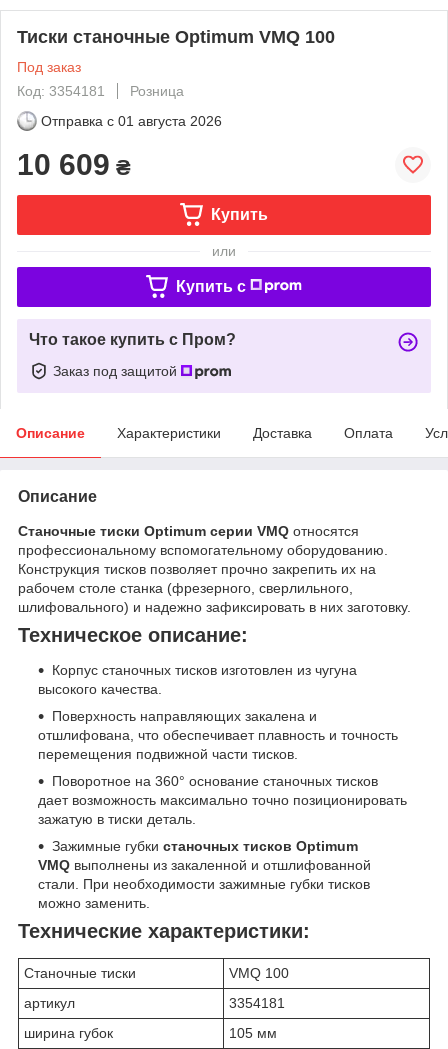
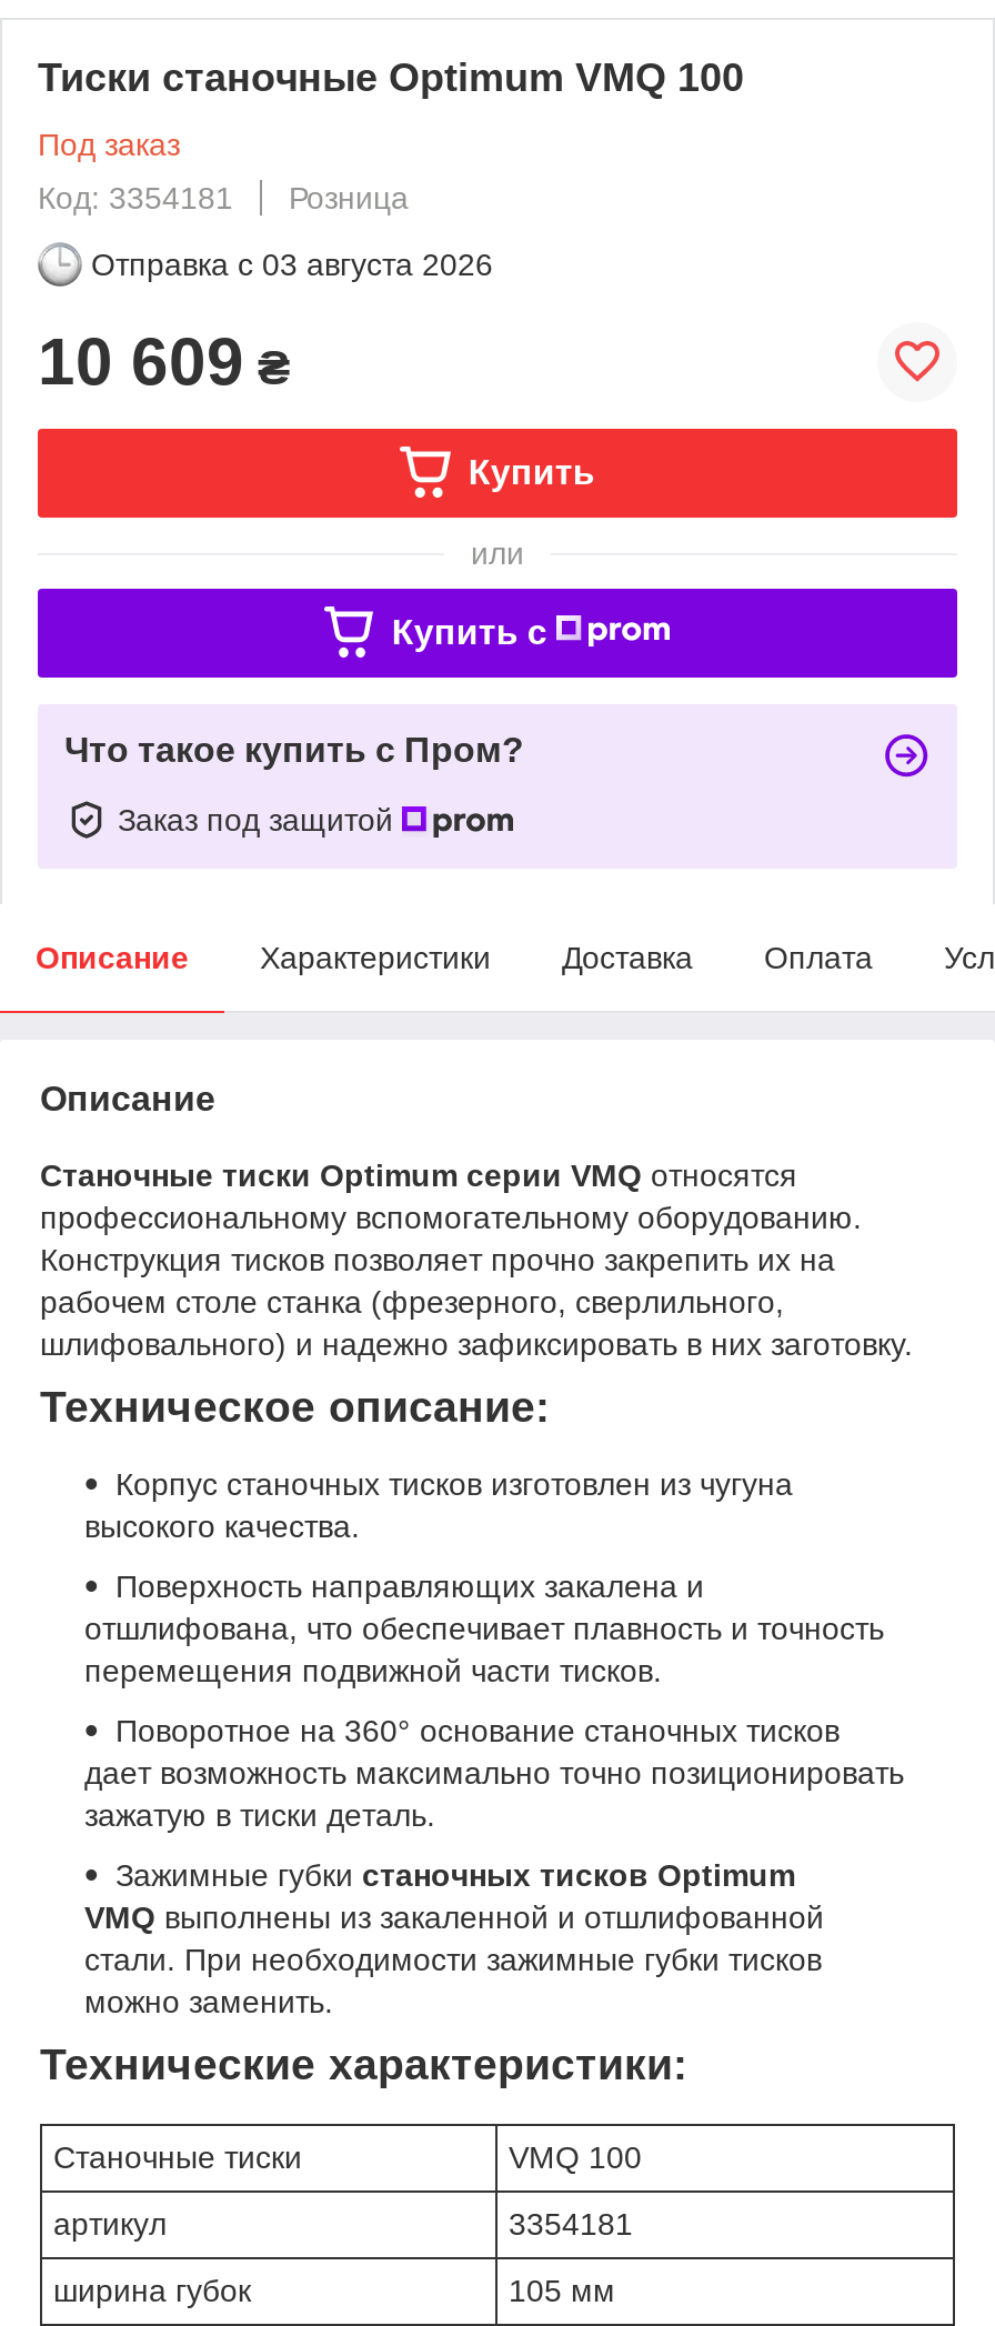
- Отправка с 01 августа 2026
+ Отправка с 03 августа 2026
